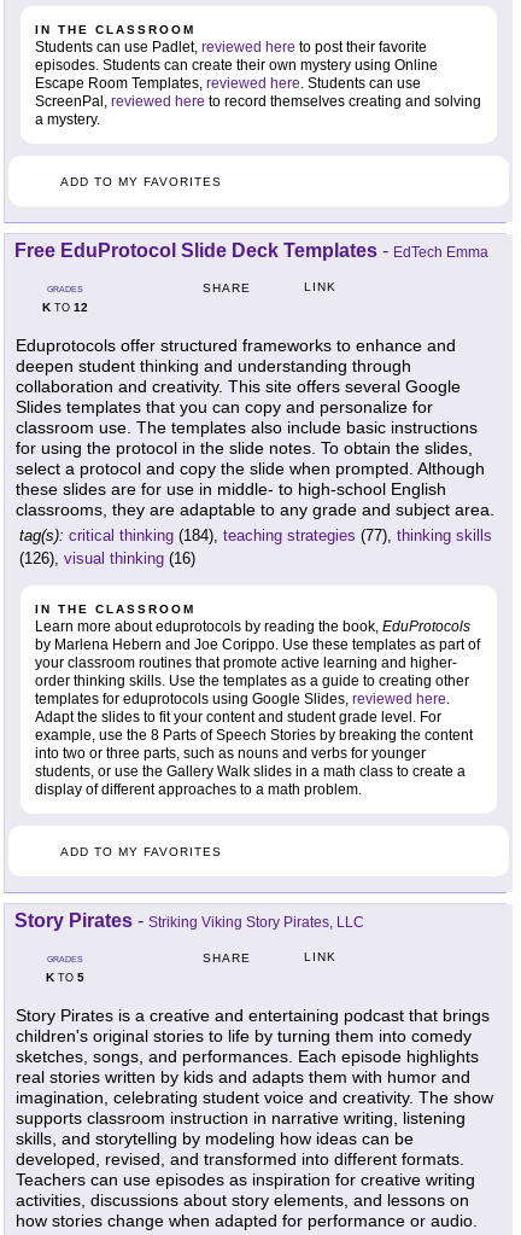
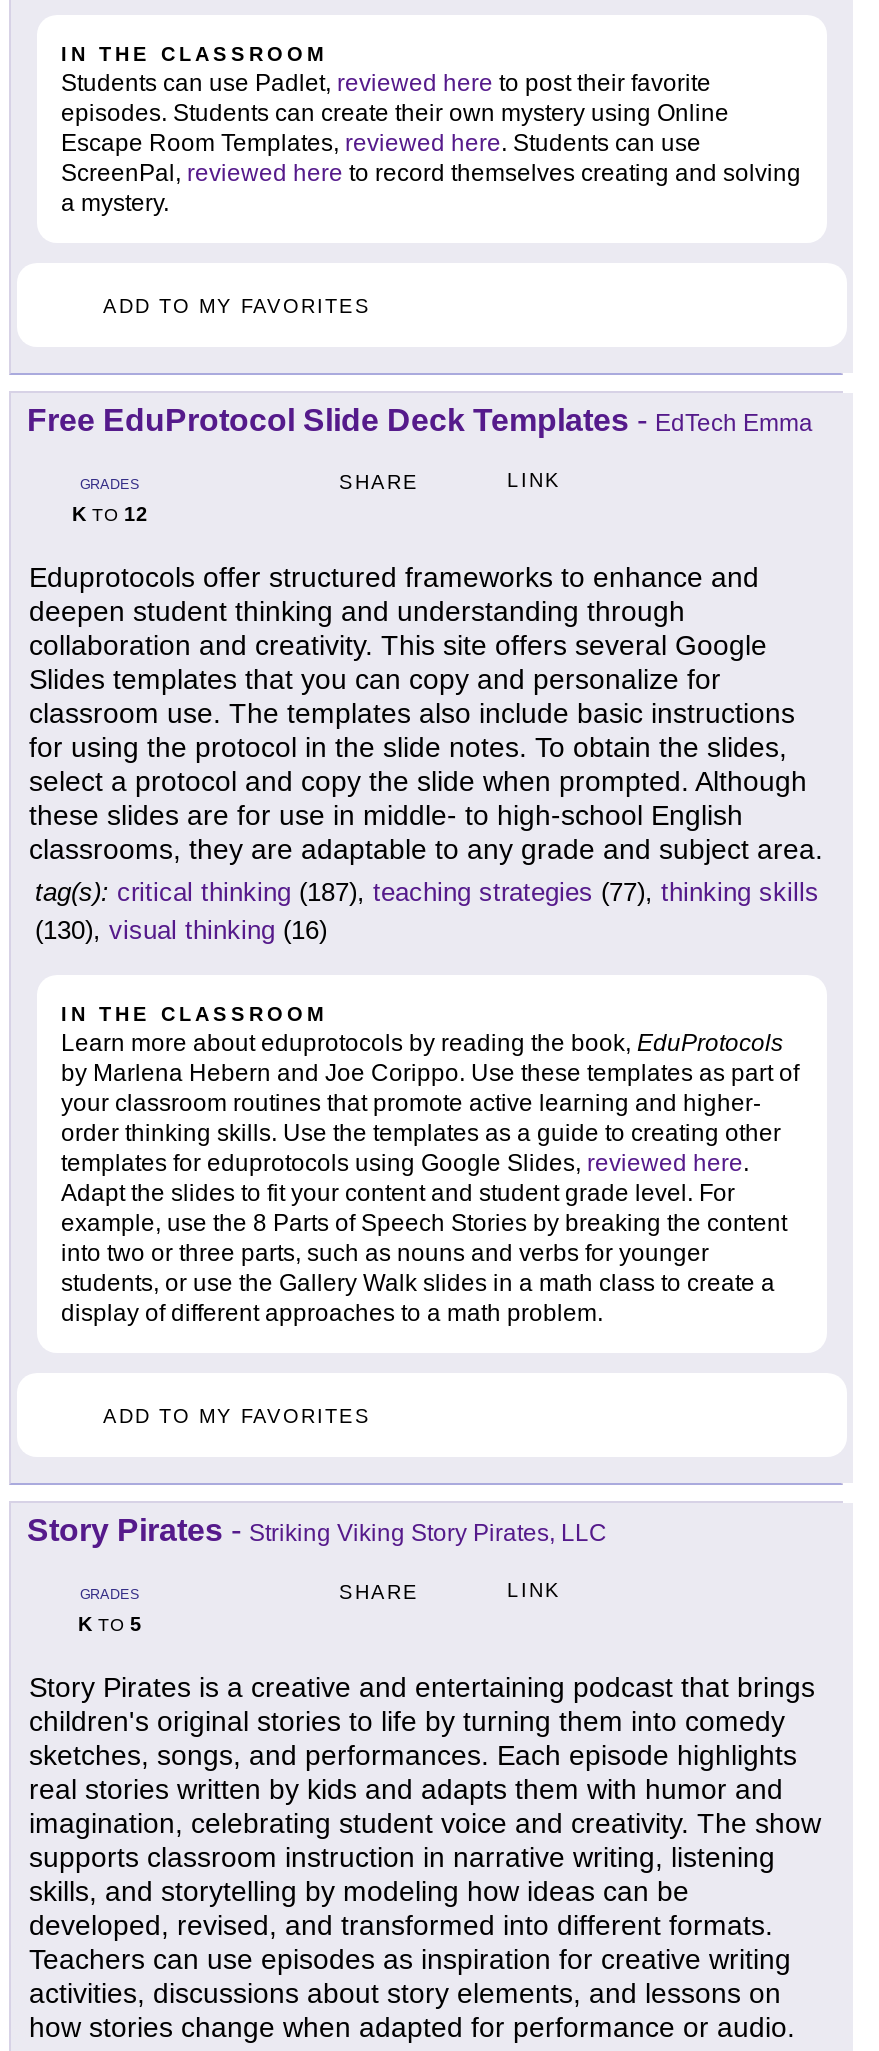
- tag(s): critical thinking (184), teaching strategies (77), thinking skills
+ tag(s): critical thinking (187), teaching strategies (77), thinking skills

- (126), visual thinking (16)
+ (130), visual thinking (16)
